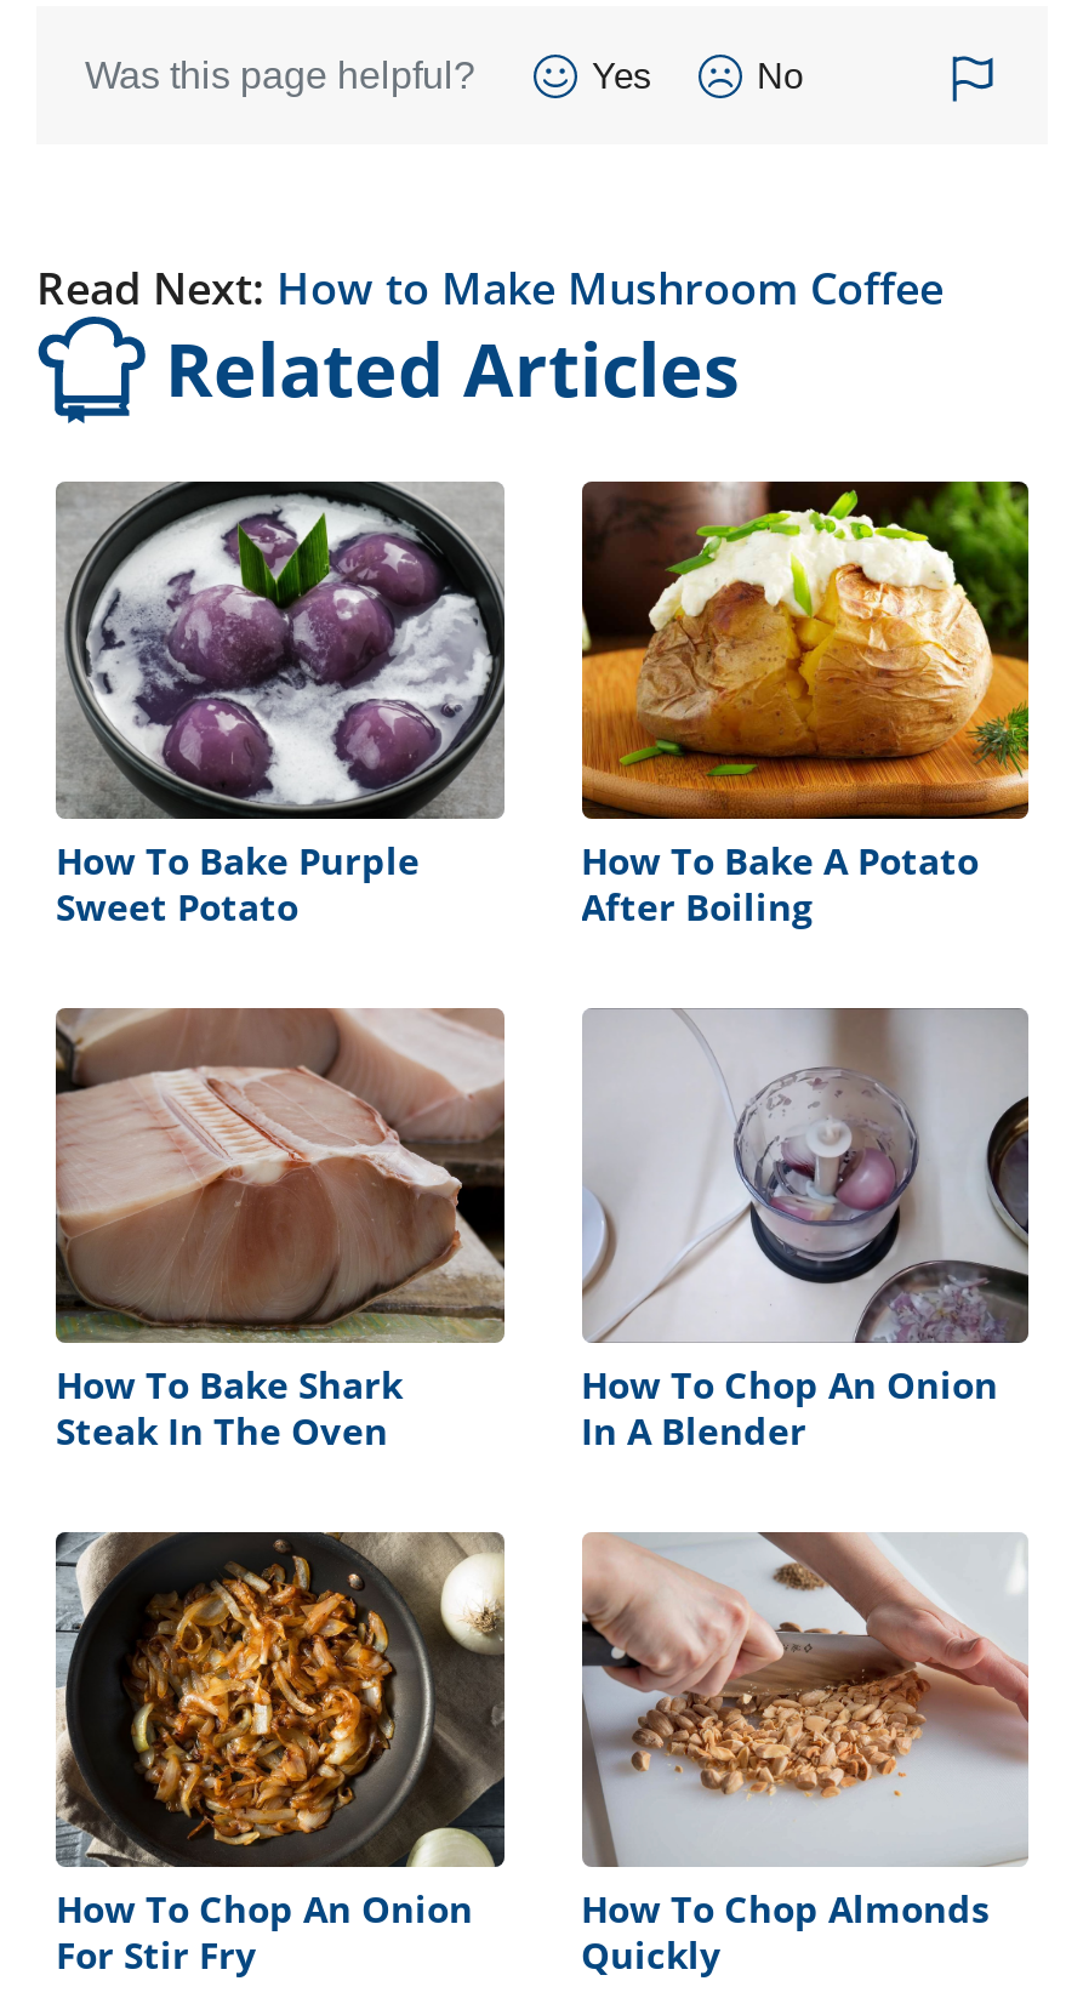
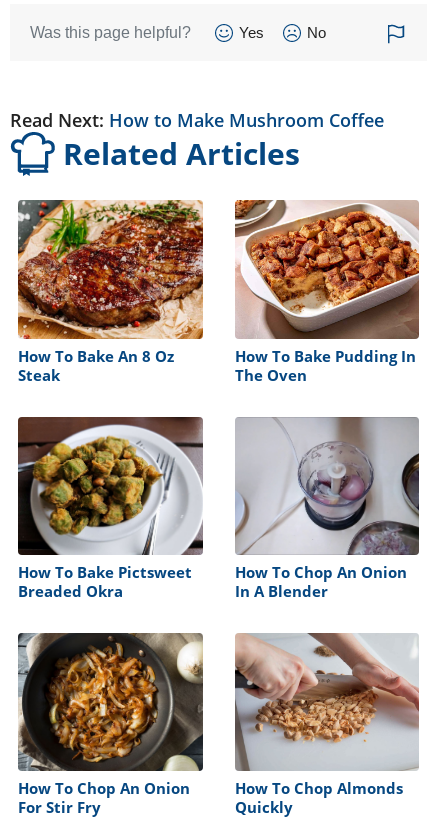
- [image]
- How To Bake Purple
- Sweet Potato
+ [image]
+ How To Bake An 8 Oz
+ Steak

- [image]
- How To Bake A Potato
- After Boiling
+ [image]
+ How To Bake Pudding In
+ The Oven

- [image]
- How To Bake Shark
- Steak In The Oven
+ [image]
+ How To Bake Pictsweet
+ Breaded Okra
